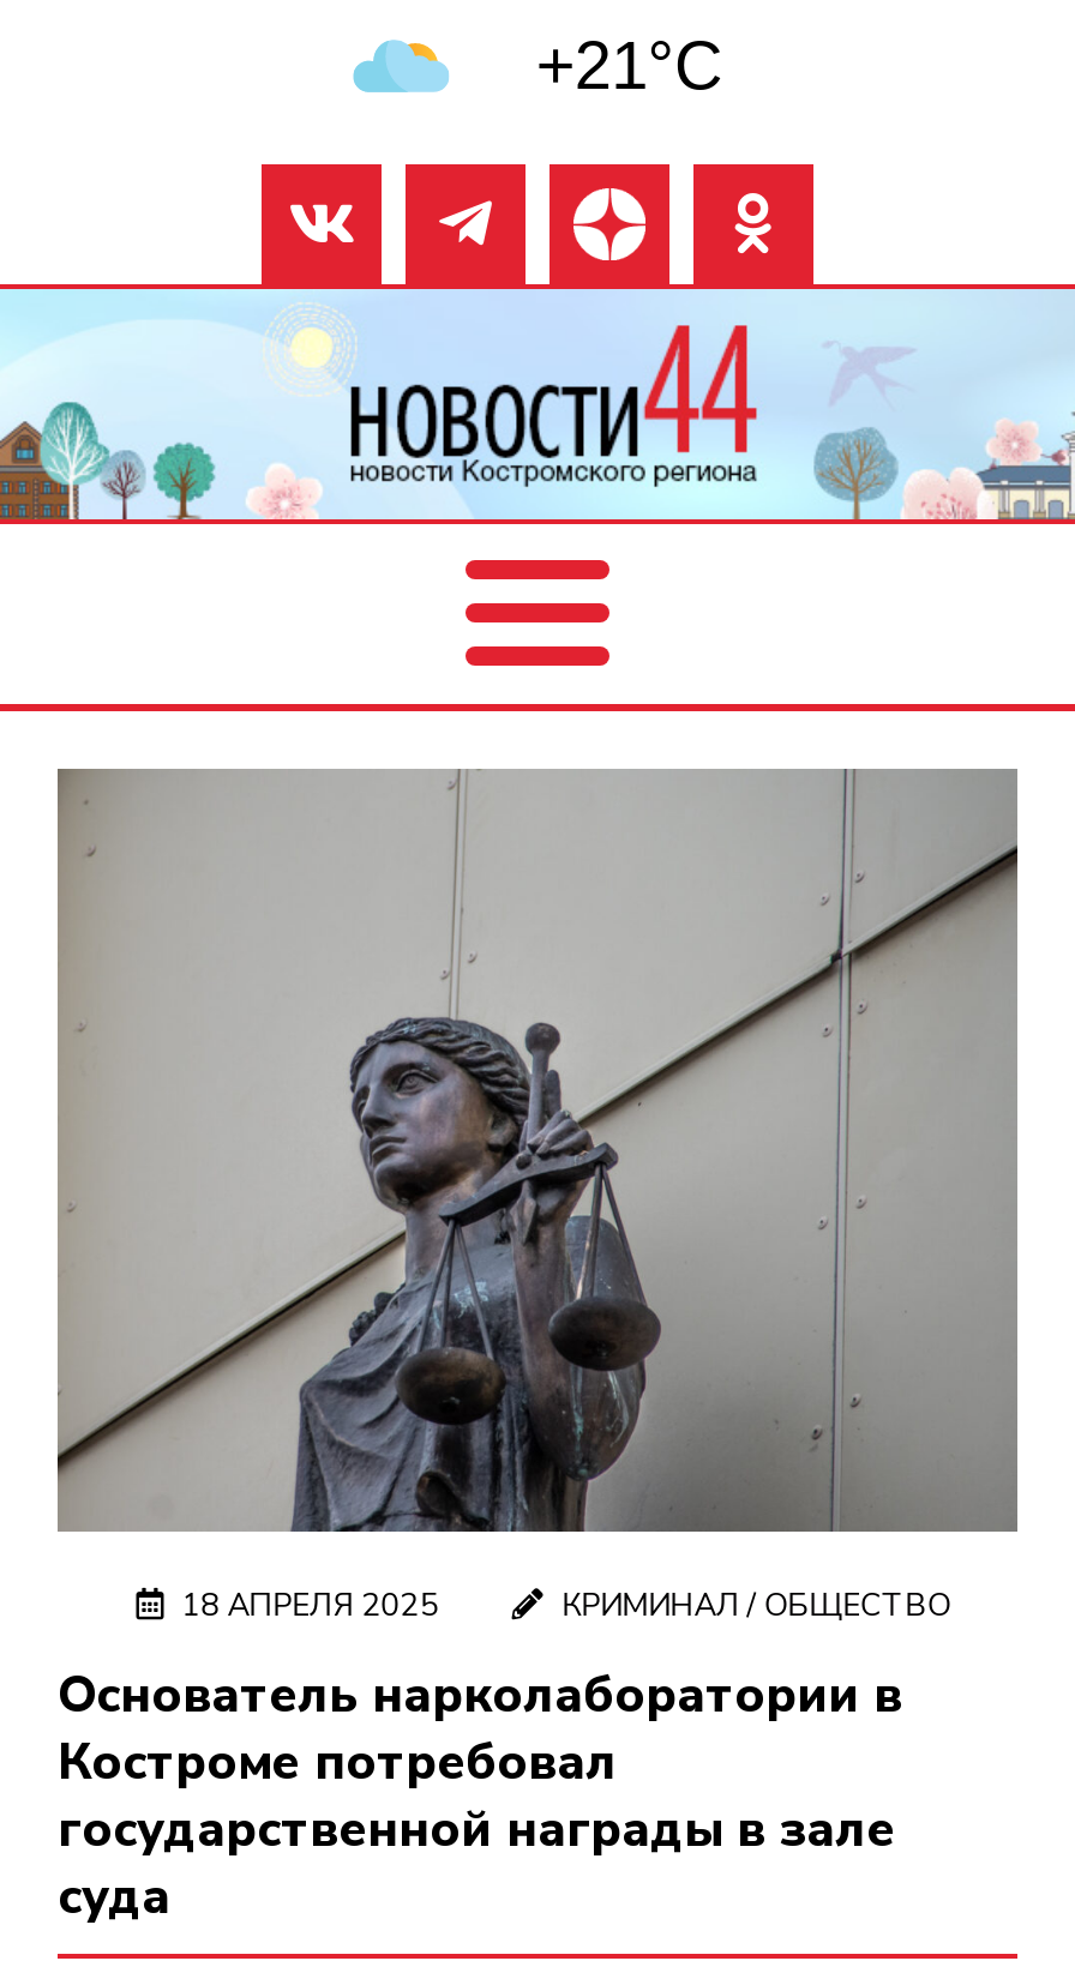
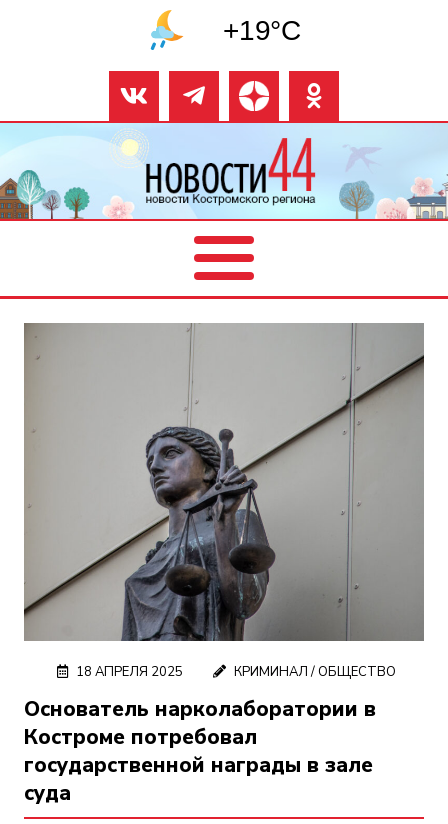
- [image]
- +21°C
+ [image]
+ +19°C
